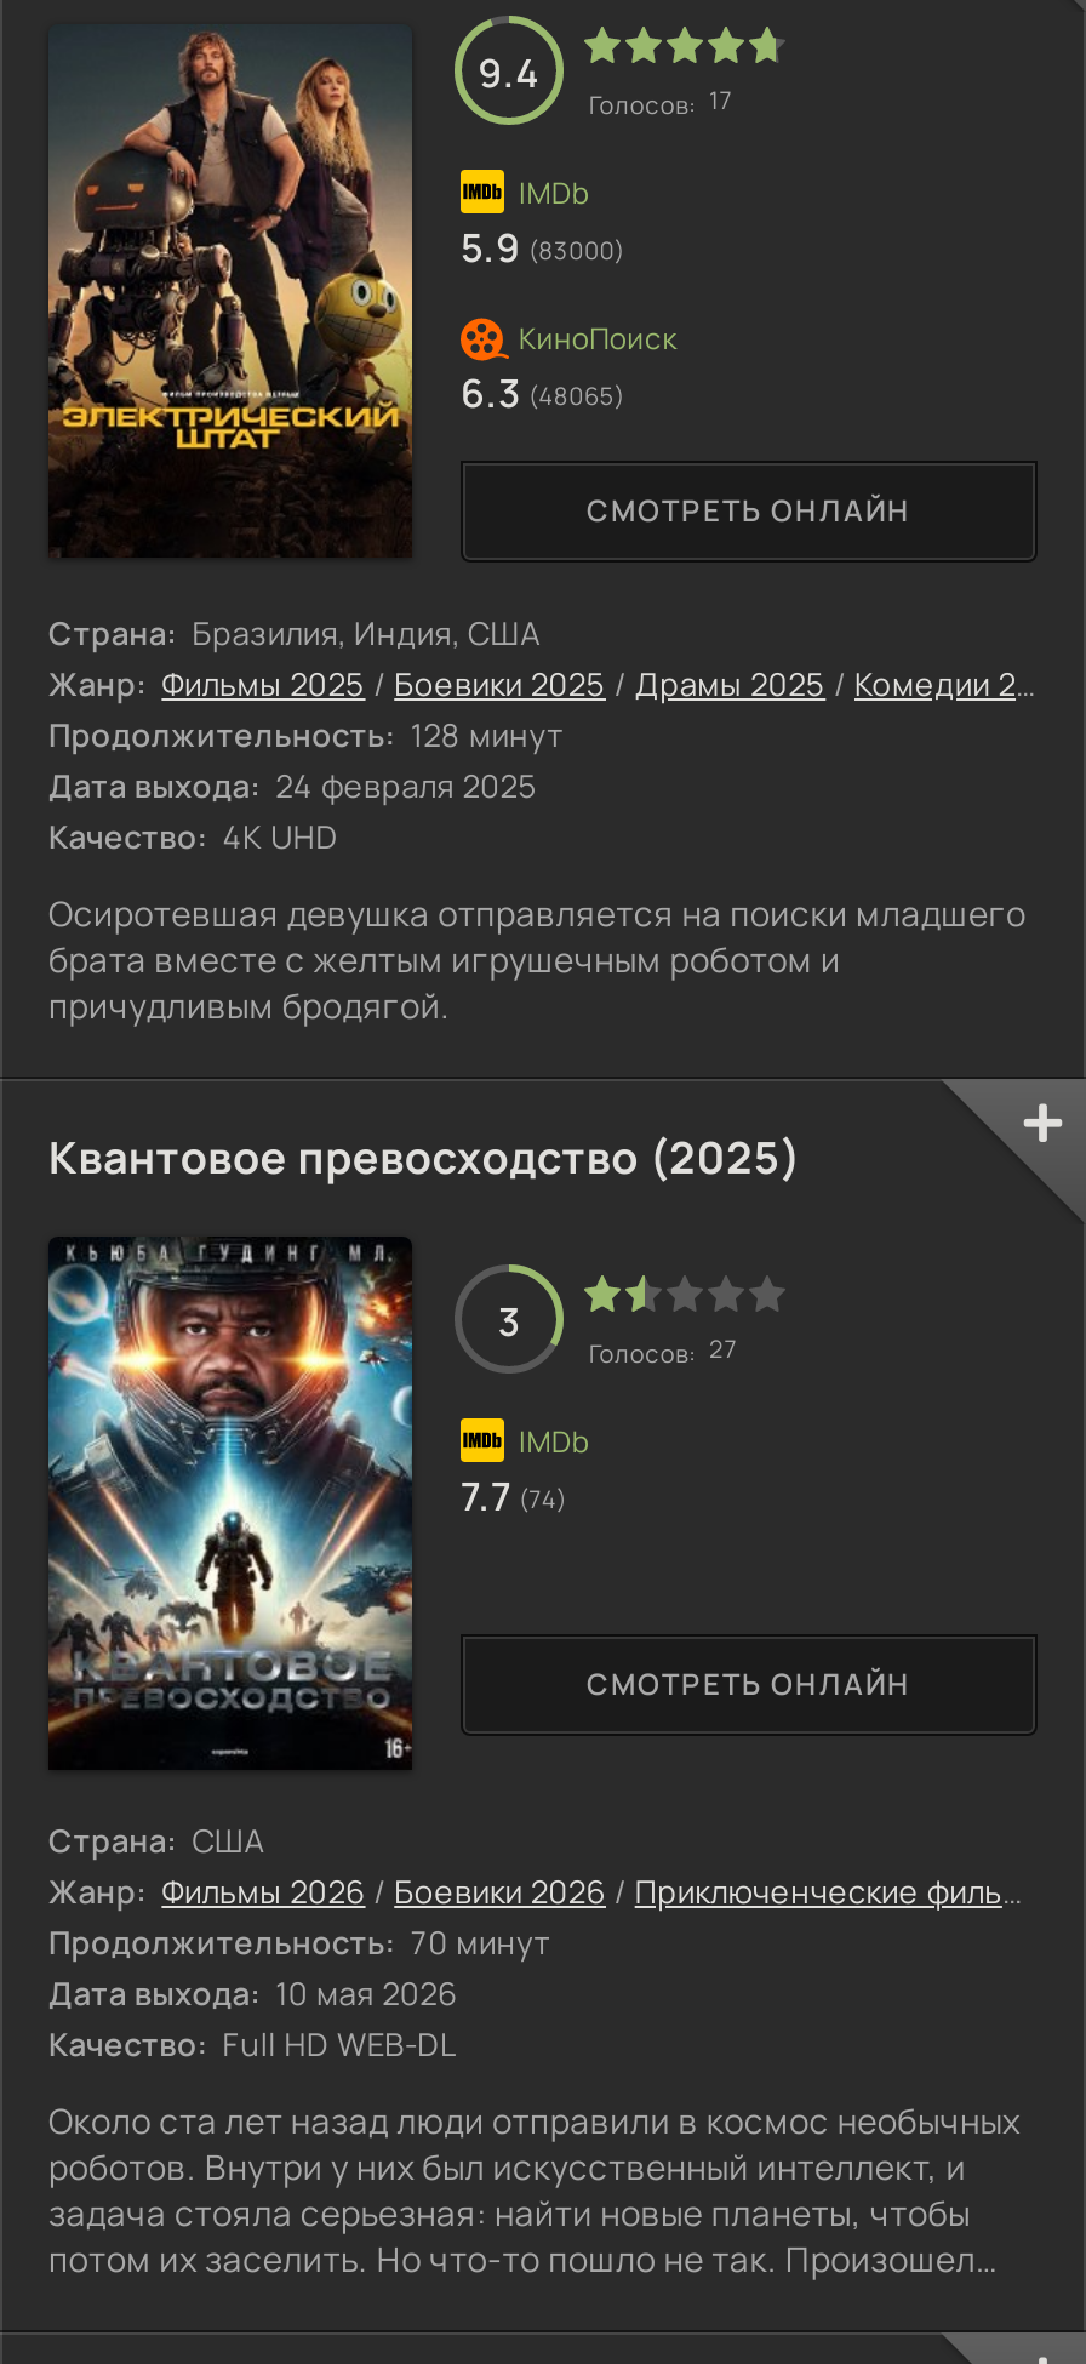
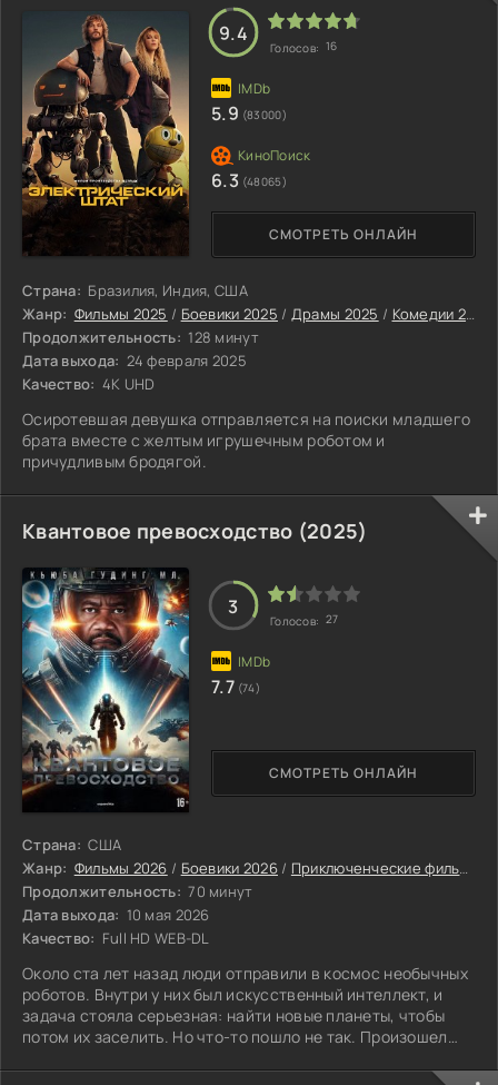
- Голосов: 17
+ Голосов: 16
